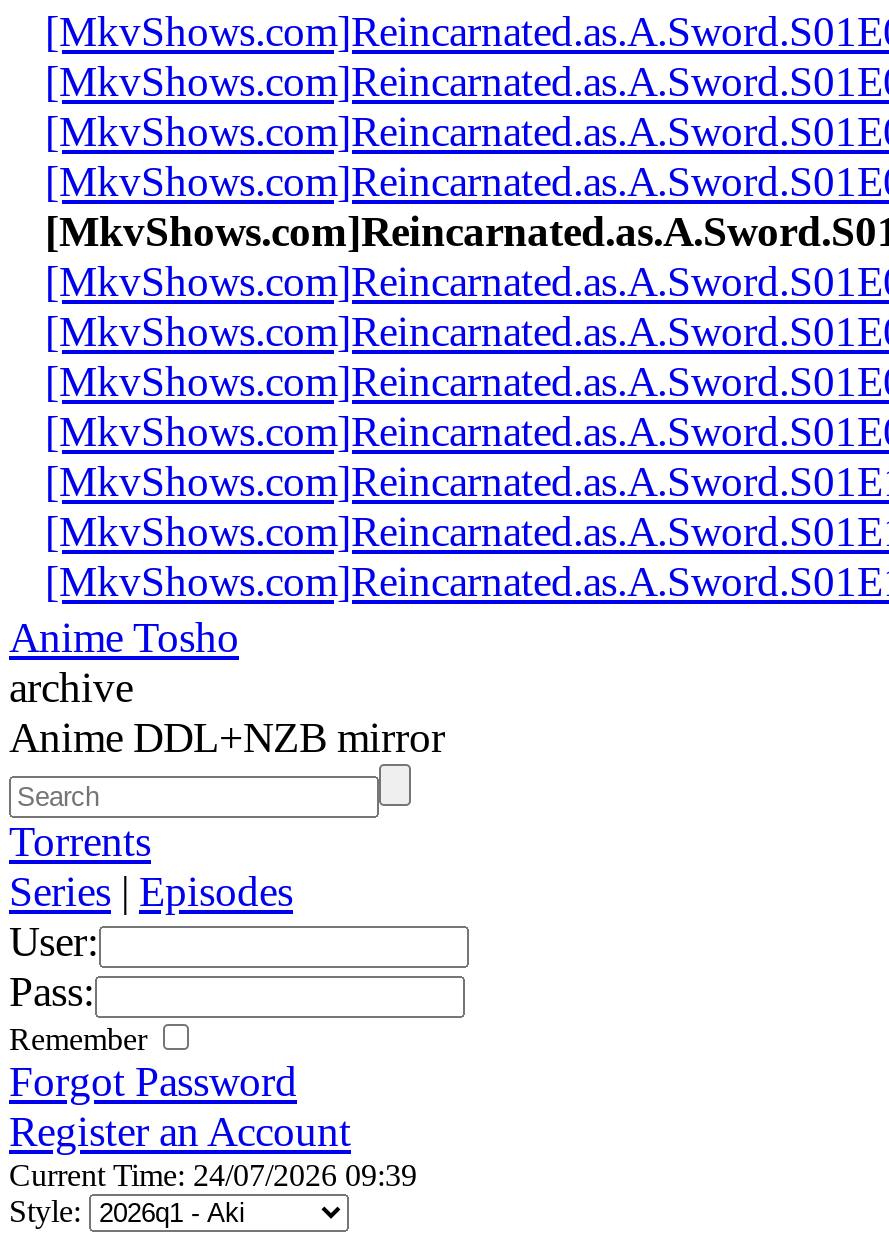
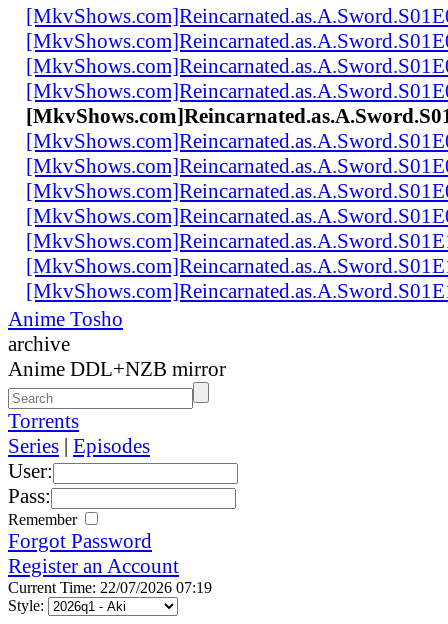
- Current Time: 24/07/2026 09:39
+ Current Time: 22/07/2026 07:19
